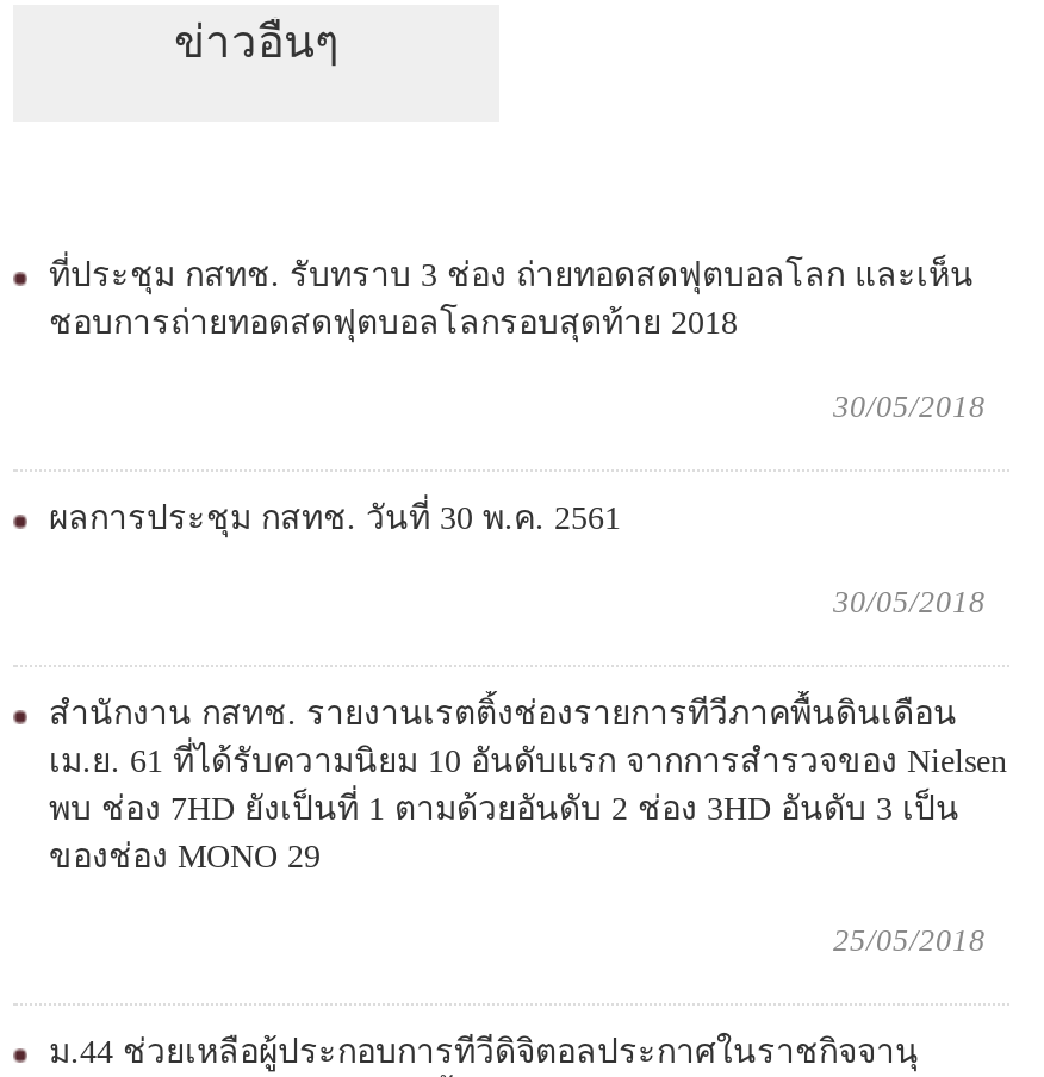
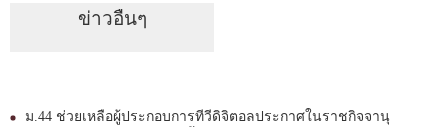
- ที่ประชุม กสทช. รับทราบ 3 ช่อง ถ่ายทอดสดฟุตบอลโลก และเห็น
- ชอบการถ่ายทอดสดฟุตบอลโลกรอบสุดท้าย 2018
- 30/05/2018
- ผลการประชุม กสทช. วันที่ 30 พ.ค. 2561
- 30/05/2018
- สำนักงาน กสทช. รายงานเรตติ้งช่องรายการทีวีภาคพื้นดินเดือน
- เม.ย. 61 ที่ได้รับความนิยม 10 อันดับแรก จากการสำรวจของ Nielsen
- พบ ช่อง 7HD ยังเป็นที่ 1 ตามด้วยอันดับ 2 ช่อง 3HD อันดับ 3 เป็น
- ของช่อง MONO 29
- 25/05/2018
